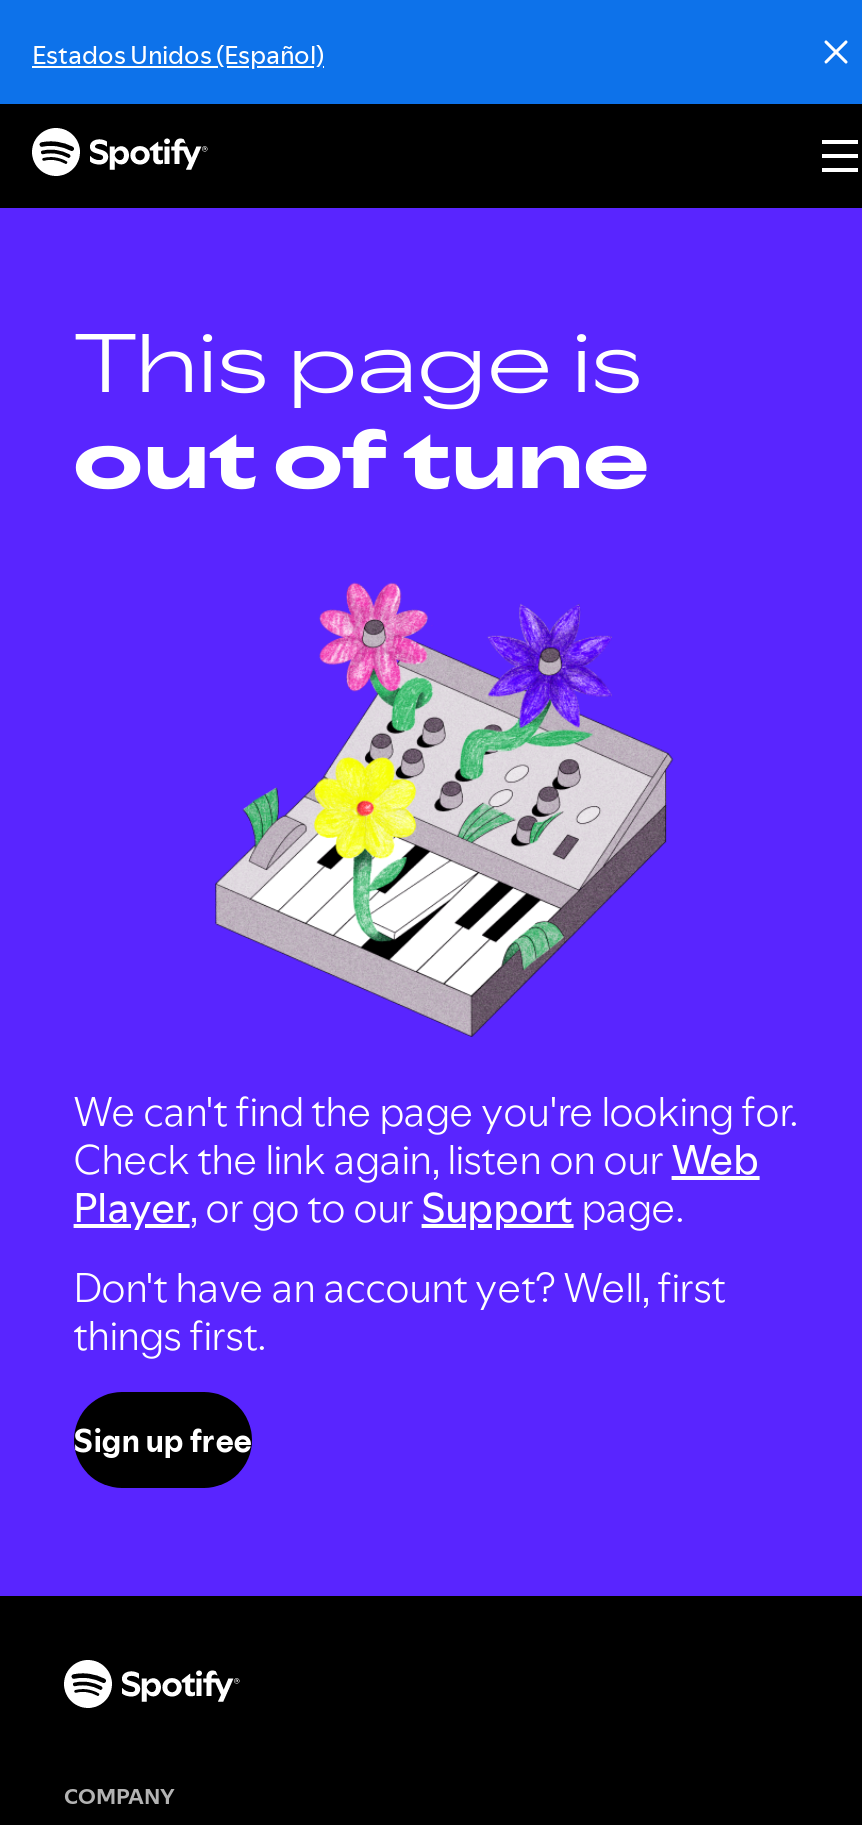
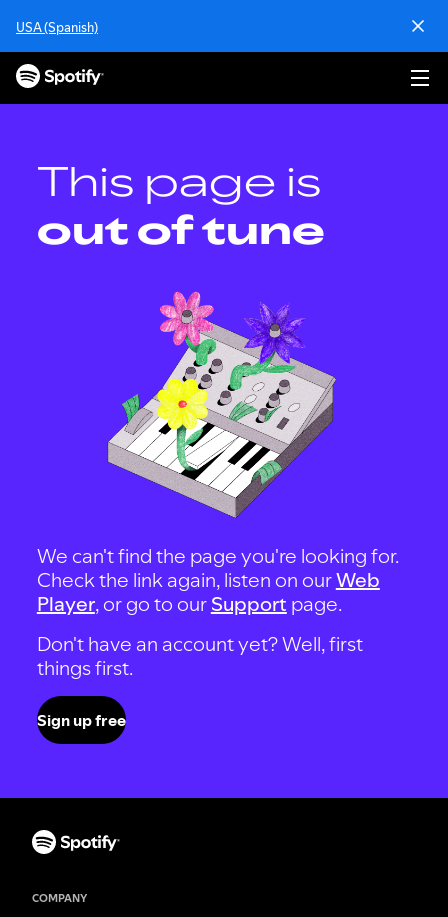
- Estados Unidos (Español)
+ USA (Spanish)
